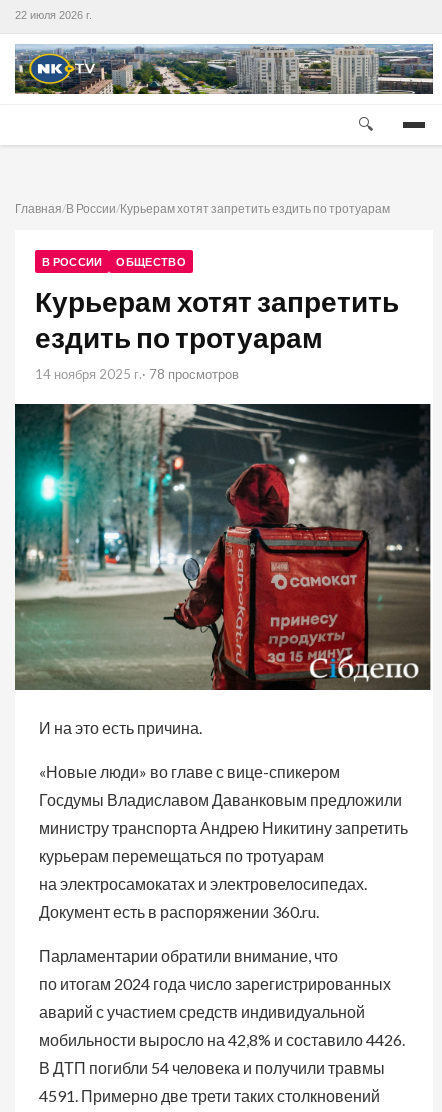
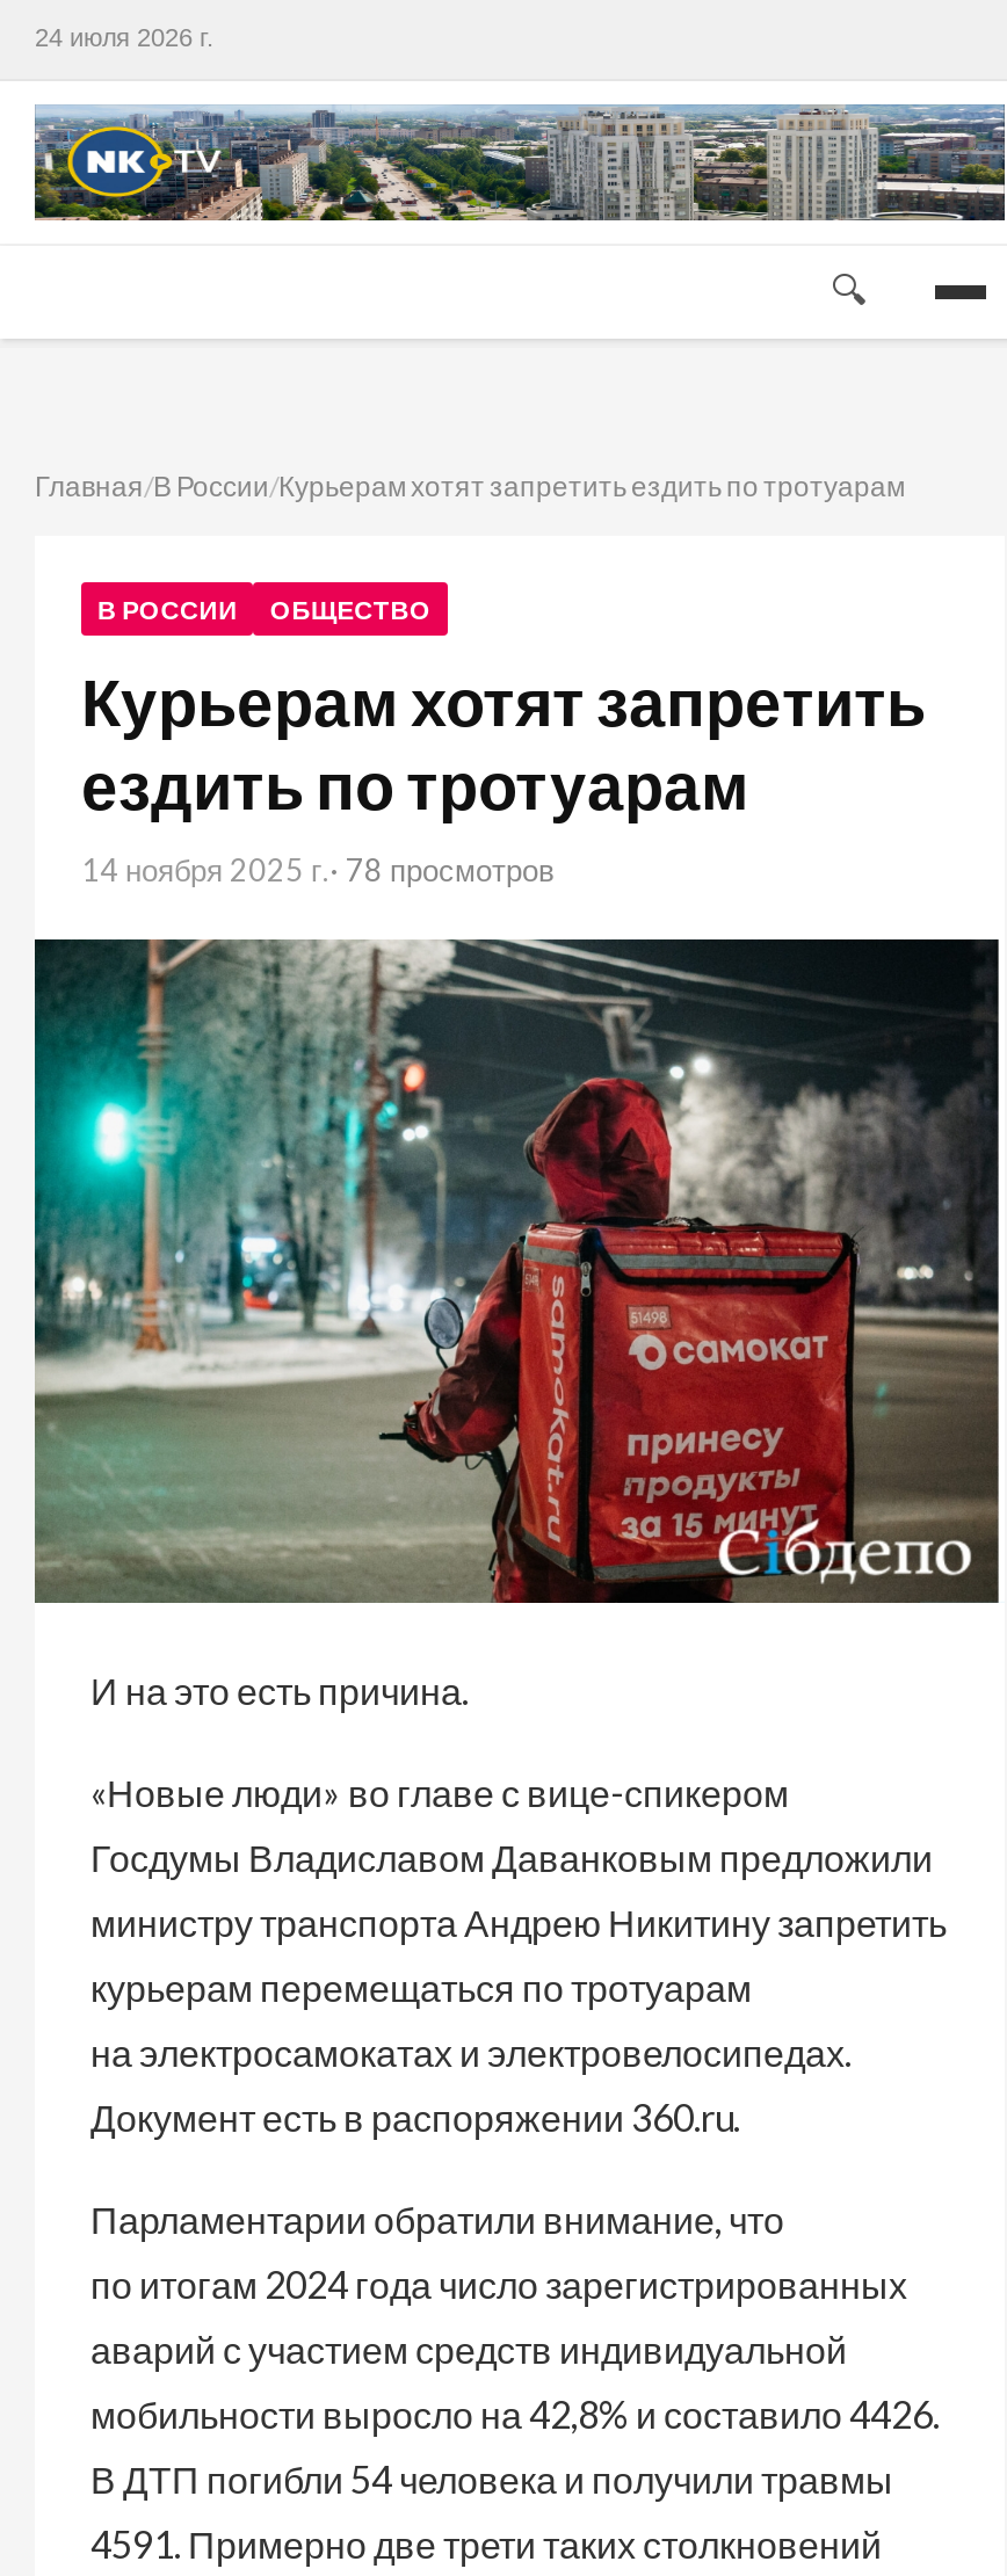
- 22 июля 2026 г.
+ 24 июля 2026 г.
